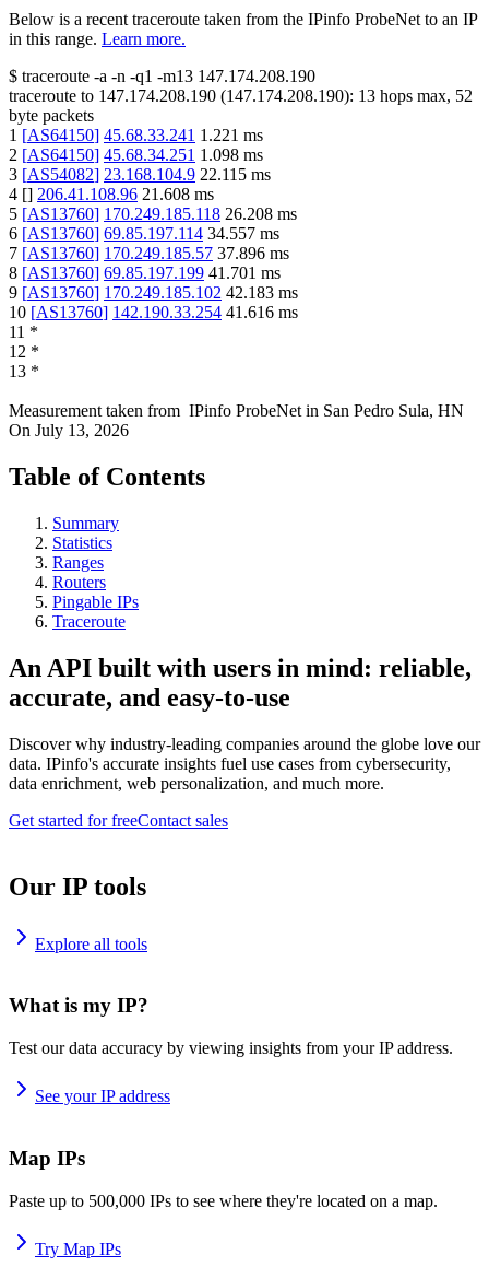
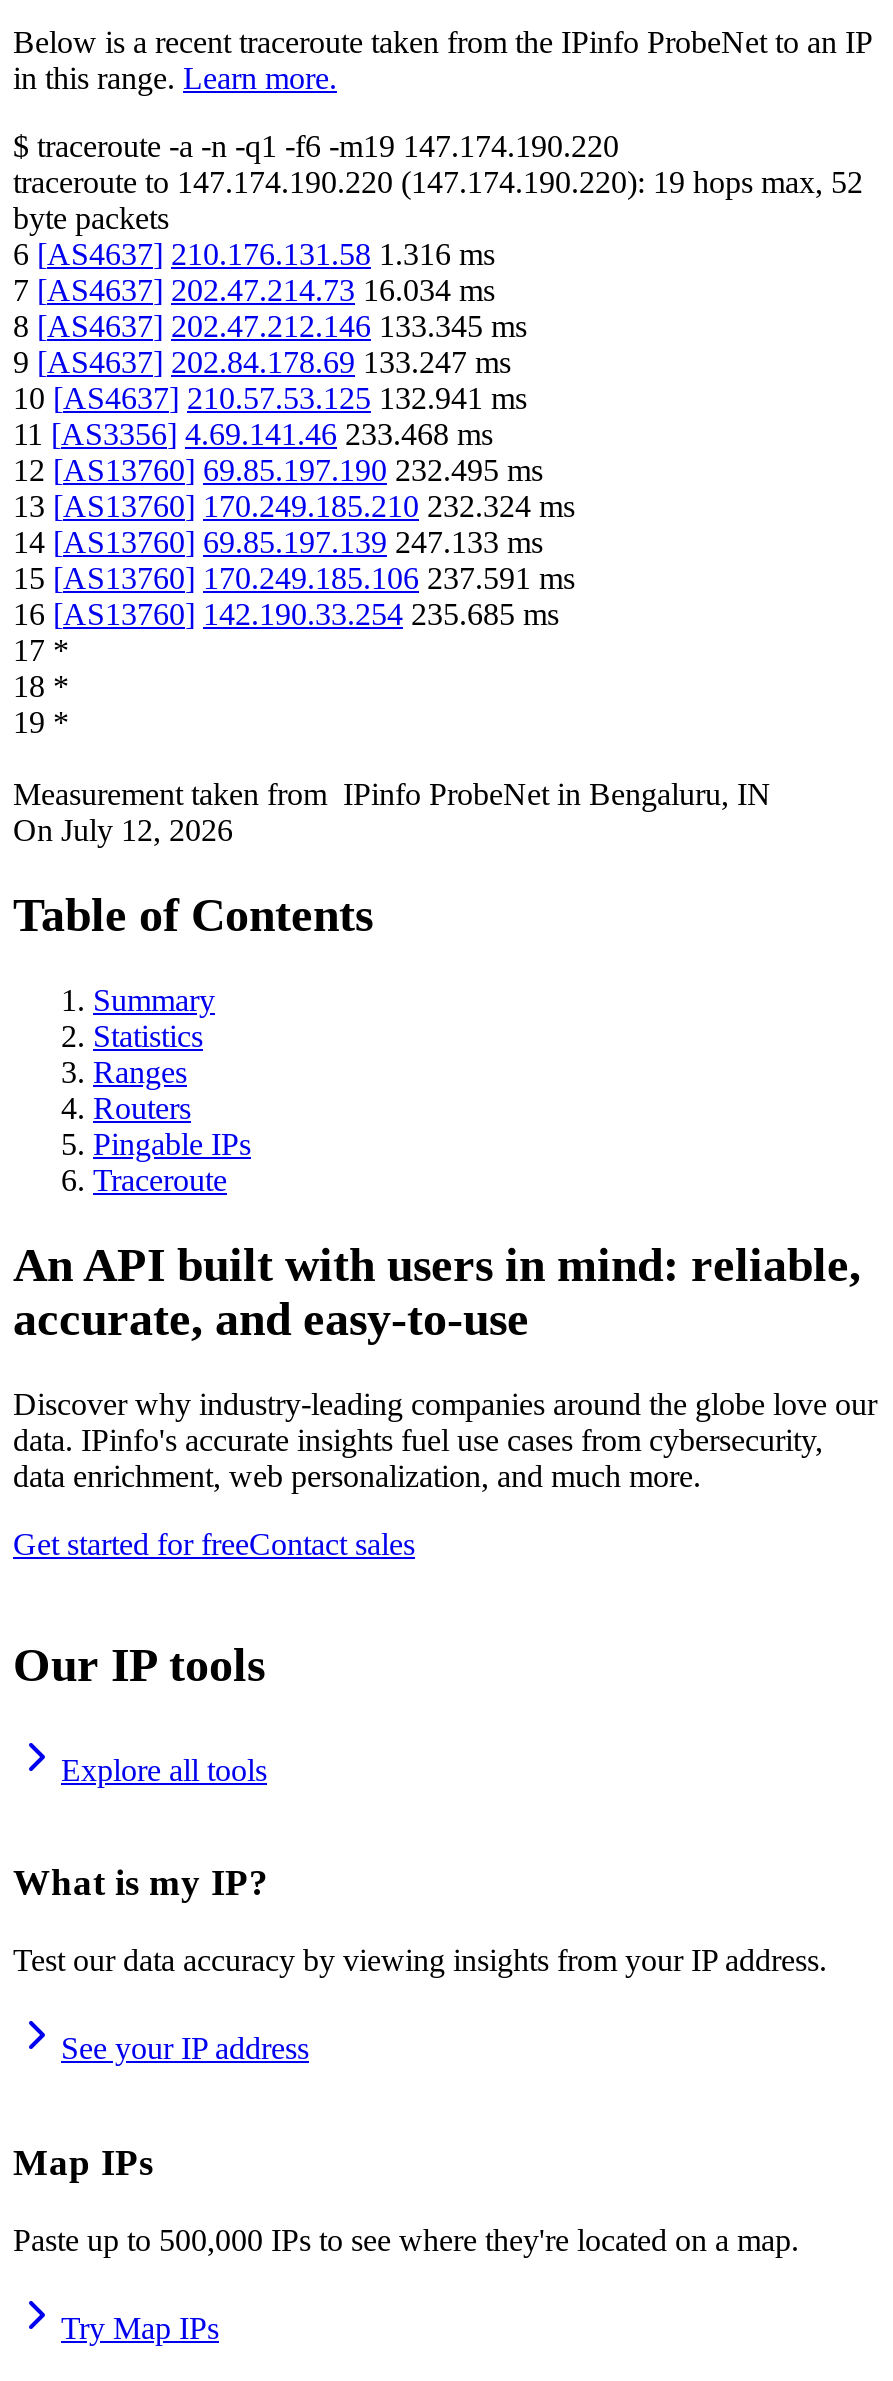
- $traceroute -a -n -q1 -m13 147.174.208.190
- traceroute to 147.174.208.190 (147.174.208.190): 13 hops max, 52
+ $traceroute -a -n -q1 -f6 -m19 147.174.190.220
+ traceroute to 147.174.190.220 (147.174.190.220): 19 hops max, 52

- 1 [AS64150] 45.68.33.241 1.221 ms
- 2 [AS64150] 45.68.34.251 1.098 ms
- 3 [AS54082] 23.168.104.9 22.115 ms
- 4 [] 206.41.108.96 21.608 ms
- 5 [AS13760] 170.249.185.118 26.208 ms
- 6 [AS13760] 69.85.197.114 34.557 ms
- 7 [AS13760] 170.249.185.57 37.896 ms
- 8 [AS13760] 69.85.197.199 41.701 ms
- 9 [AS13760] 170.249.185.102 42.183 ms
- 10 [AS13760] 142.190.33.254 41.616 ms
- 11 *
- 12 *
- 13 *
+ 6 [AS4637] 210.176.131.58 1.316 ms
+ 7 [AS4637] 202.47.214.73 16.034 ms
+ 8 [AS4637] 202.47.212.146 133.345 ms
+ 9 [AS4637] 202.84.178.69 133.247 ms
+ 10 [AS4637] 210.57.53.125 132.941 ms
+ 11 [AS3356] 4.69.141.46 233.468 ms
+ 12 [AS13760] 69.85.197.190 232.495 ms
+ 13 [AS13760] 170.249.185.210 232.324 ms
+ 14 [AS13760] 69.85.197.139 247.133 ms
+ 15 [AS13760] 170.249.185.106 237.591 ms
+ 16 [AS13760] 142.190.33.254 235.685 ms
+ 17 *
+ 18 *
+ 19 *

- Measurement taken from IPinfo ProbeNet in San Pedro Sula, HN
- On July 13, 2026
+ Measurement taken from IPinfo ProbeNet in Bengaluru, IN
+ On July 12, 2026
